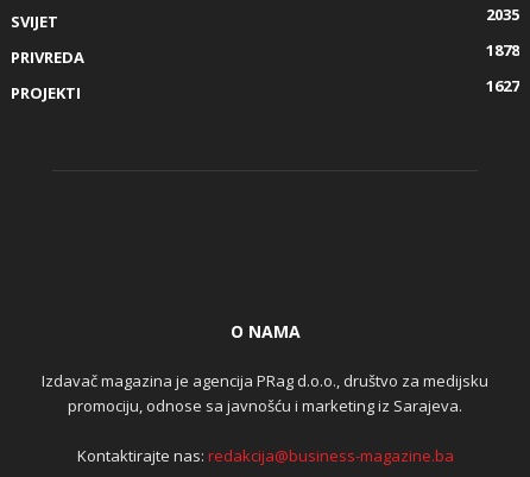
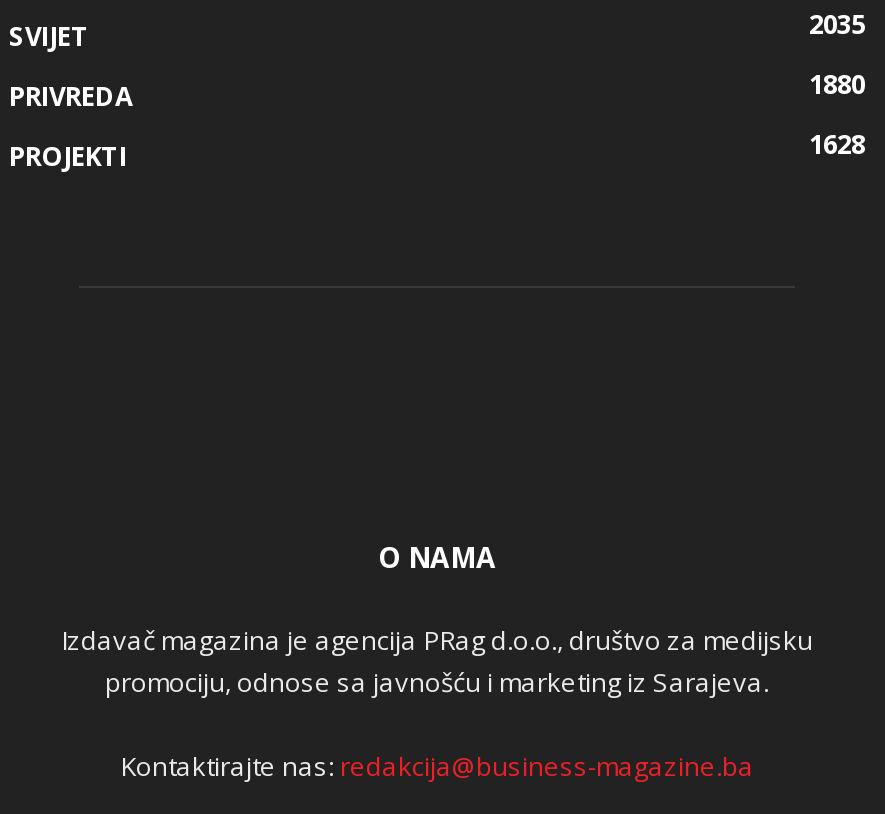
- 1878
+ 1880

- 1627
+ 1628
